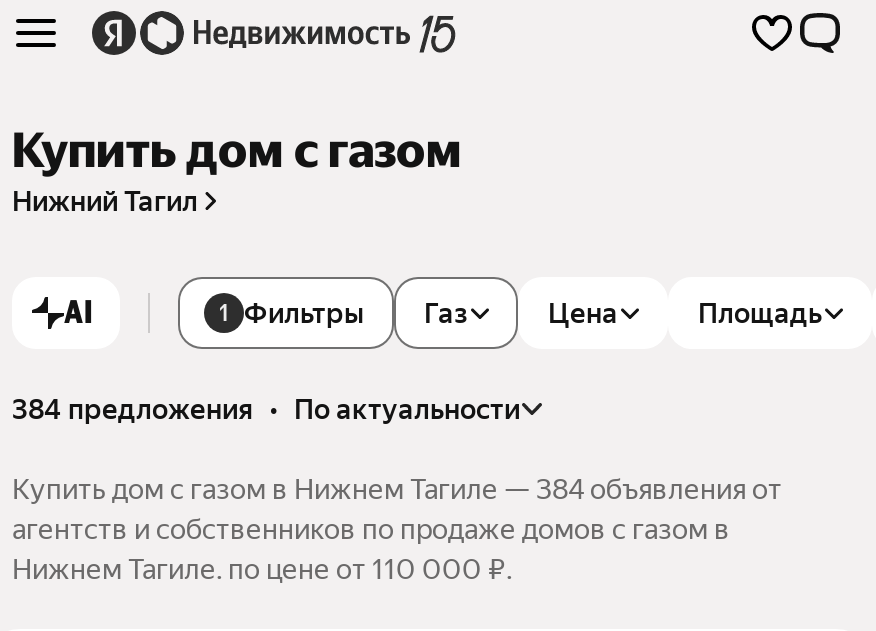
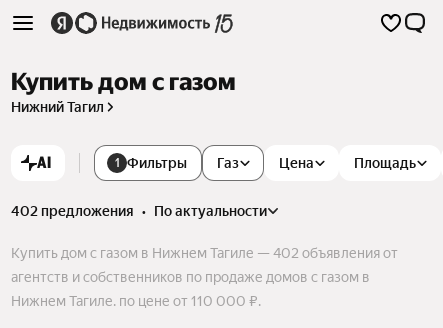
- 384 предложения • по актуальности
+ 402 предложения • по актуальности

- Купить дом с газом в Нижнем Тагиле — 384 объявления от
+ Купить дом с газом в Нижнем Тагиле — 402 объявления от
